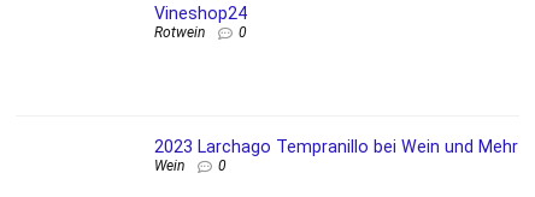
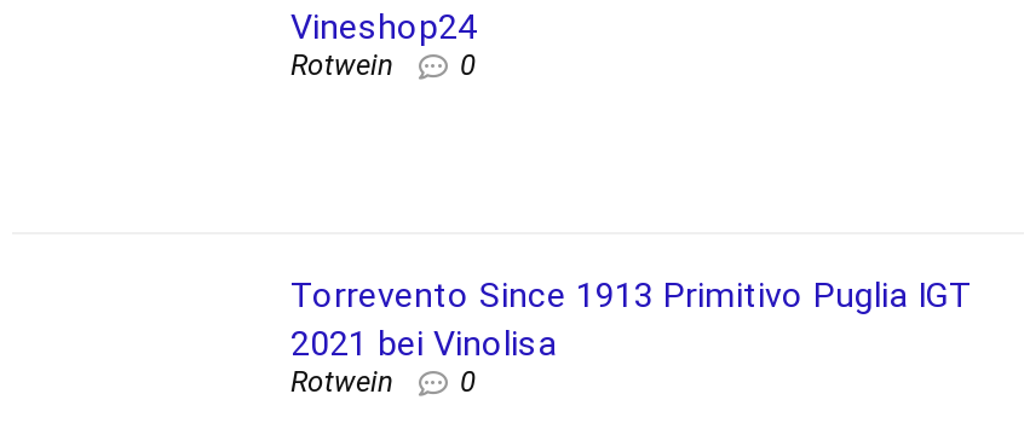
- 2023 Larchago Tempranillo bei Wein und Mehr
- Wein
+ Torrevento Since 1913 Primitivo Puglia IGT
+ 2021 bei Vinolisa
+ Rotwein
